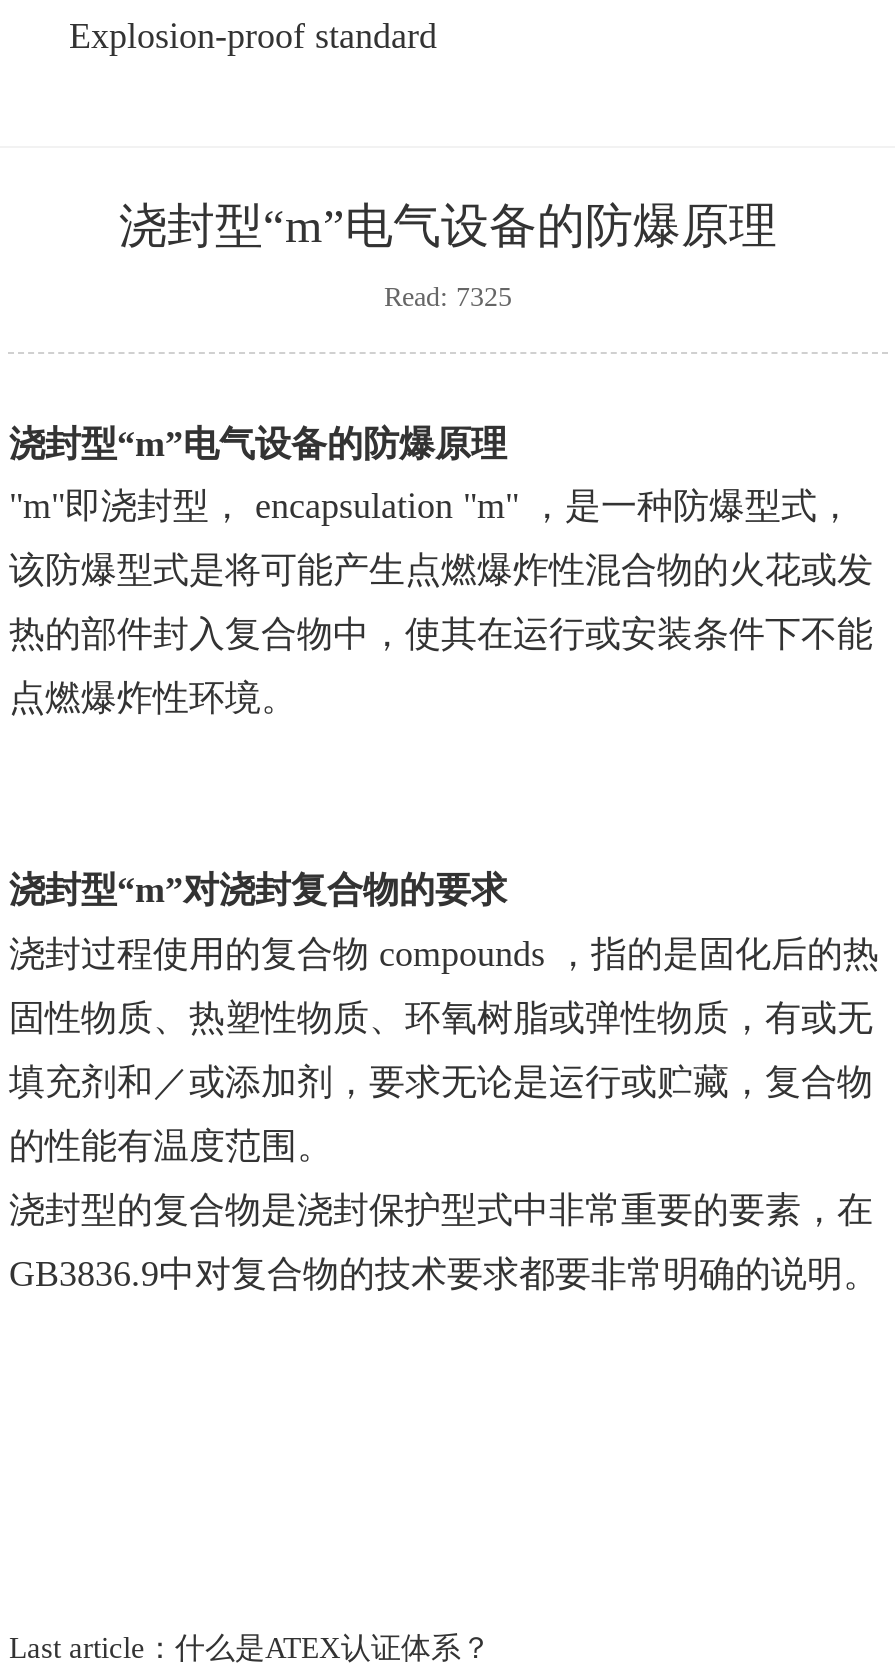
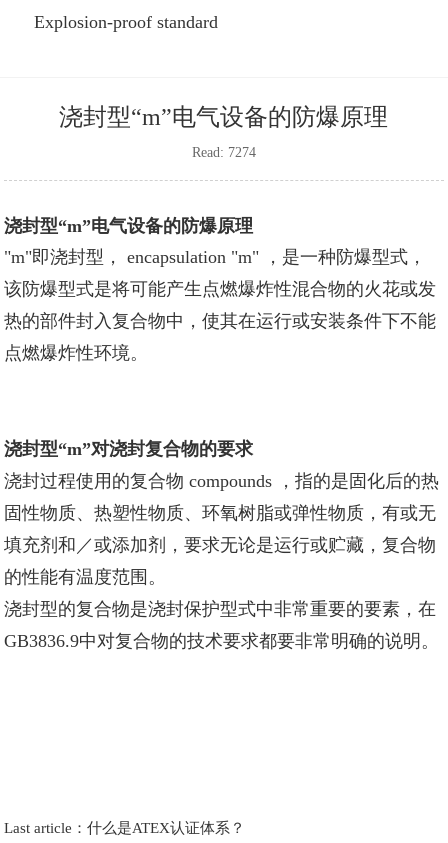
- Read: 7325
+ Read: 7274
